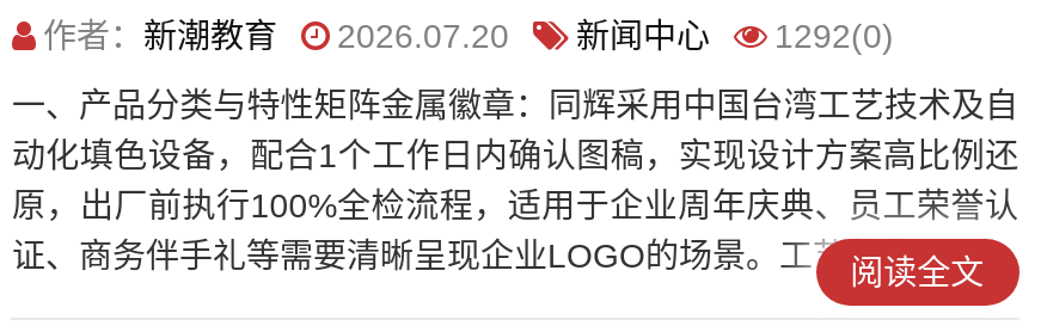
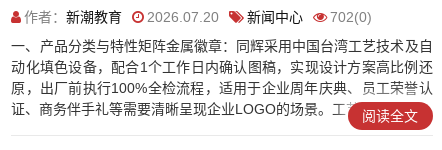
- 作者：新潮教育 2026.07.20 新闻中心 1292(0)
+ 作者：新潮教育 2026.07.20 新闻中心 702(0)
